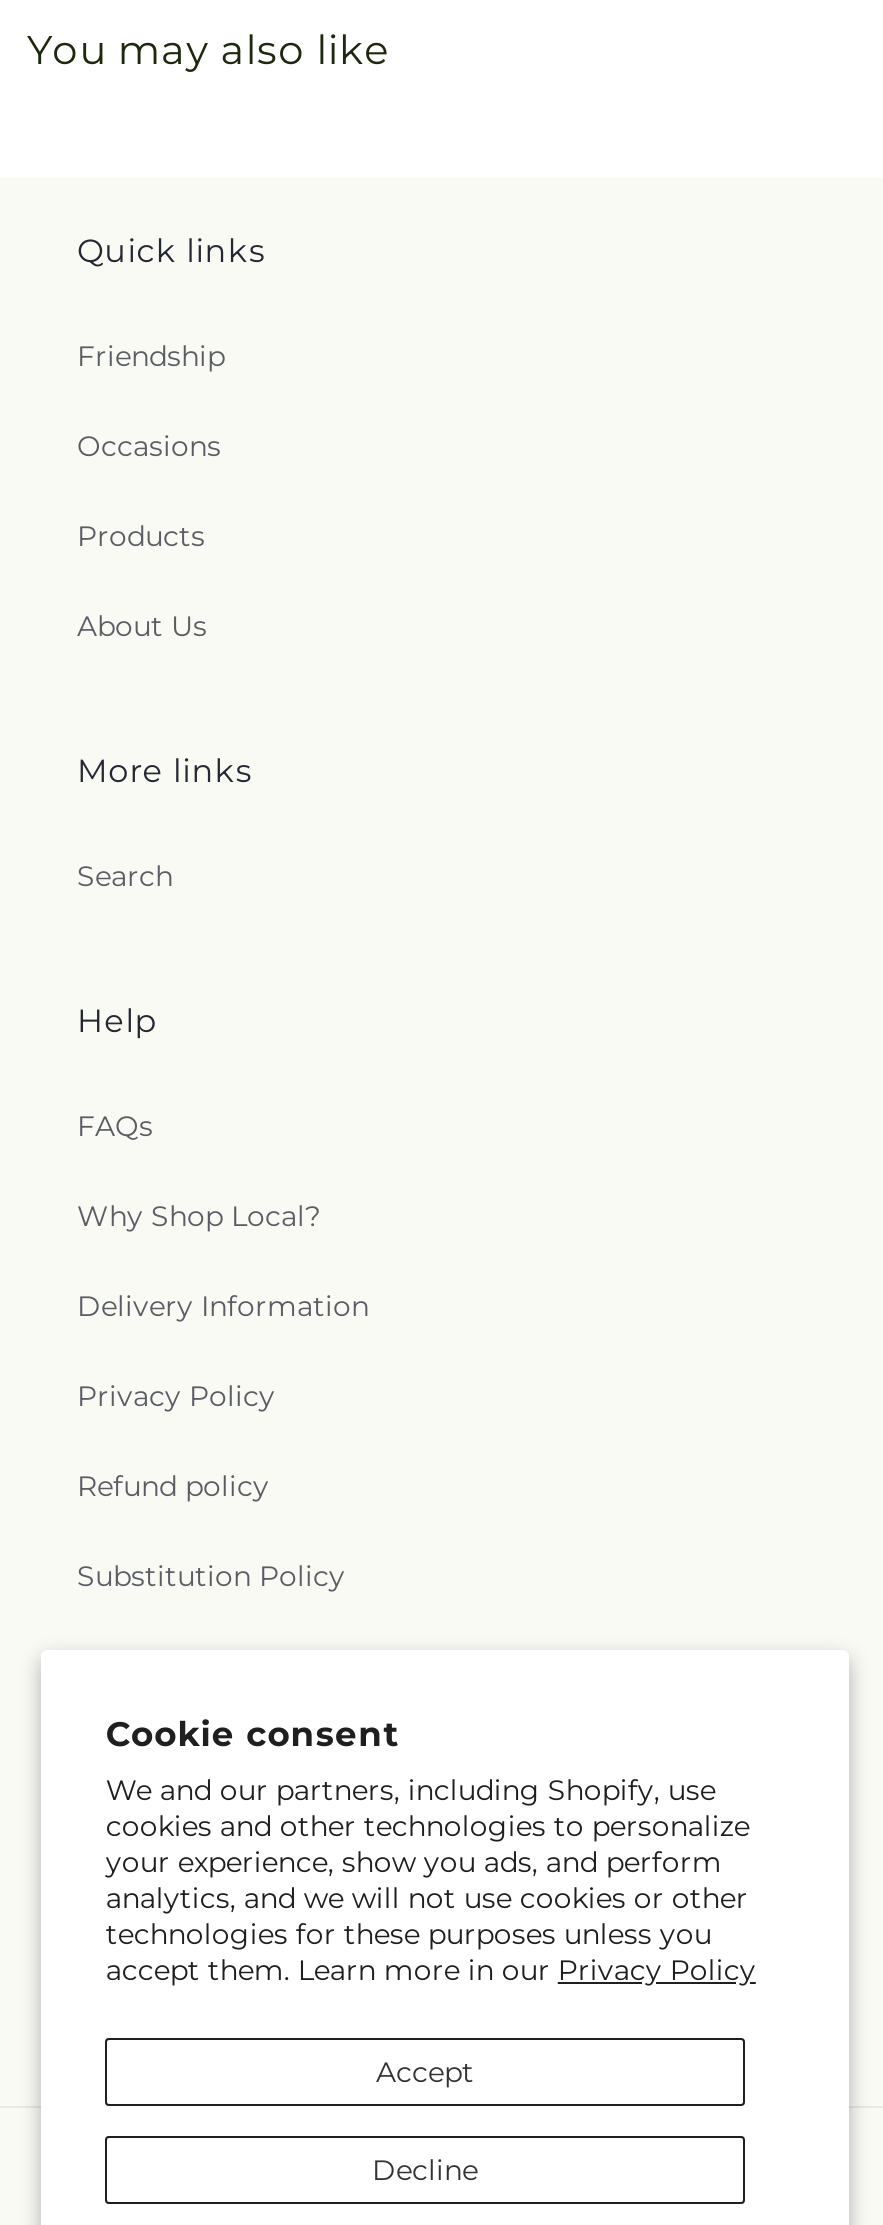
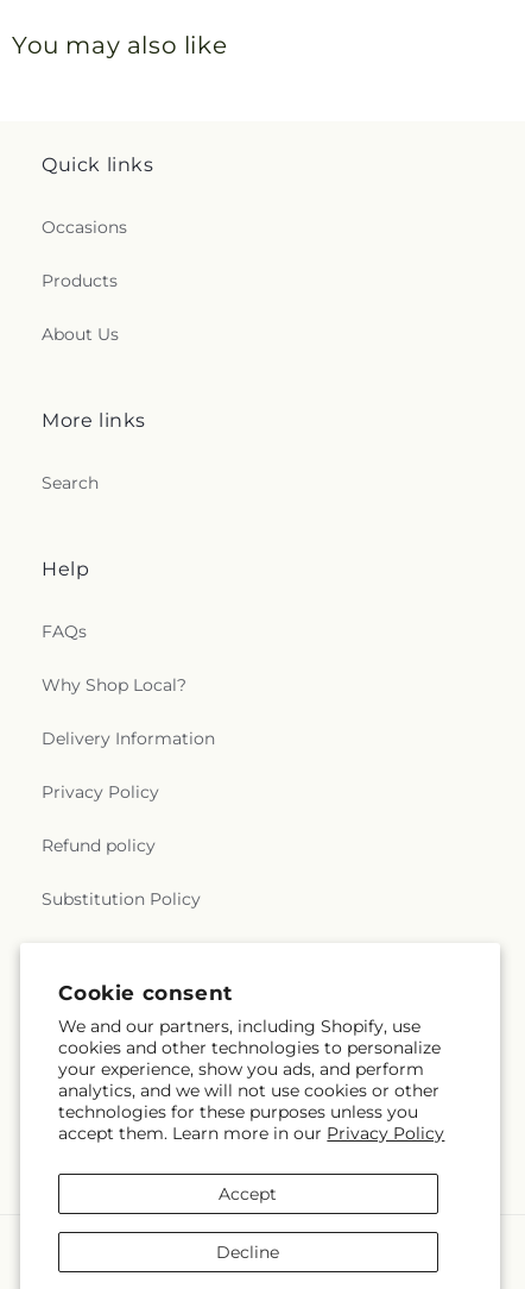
- Friendship
